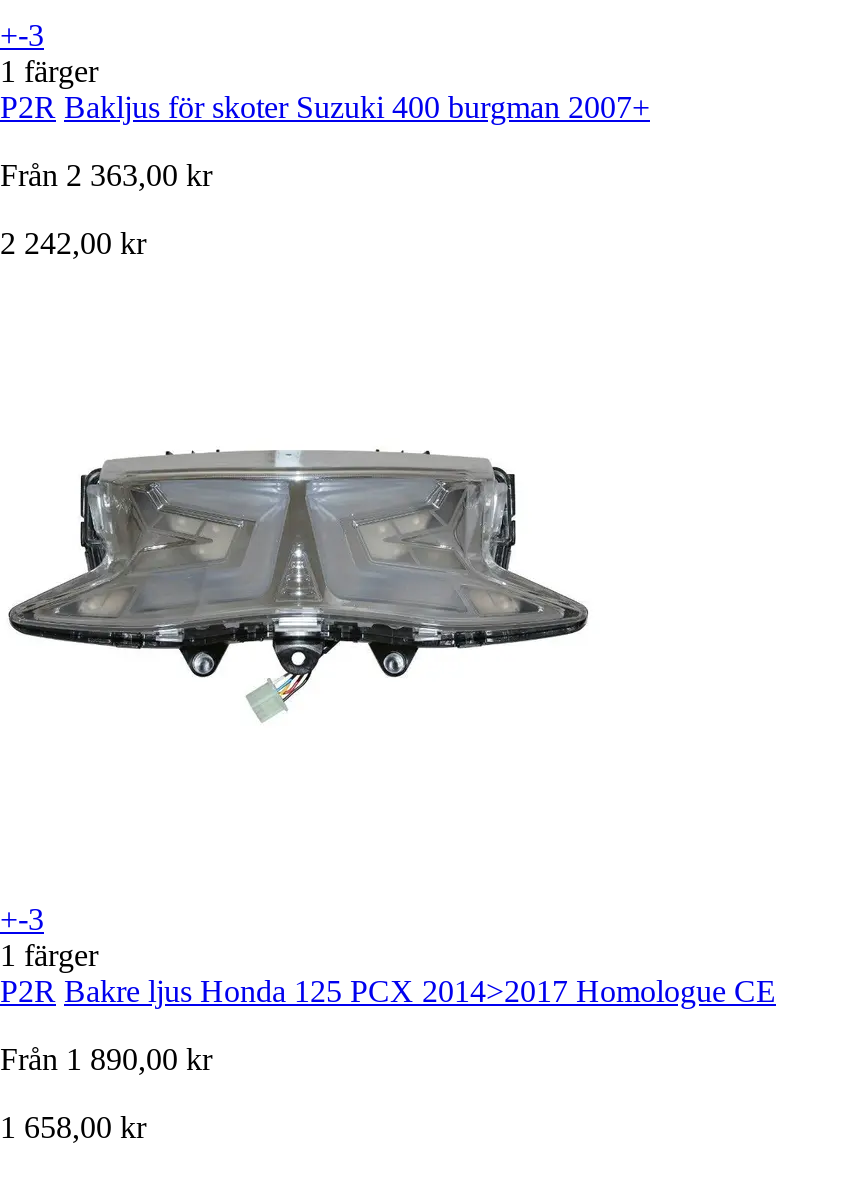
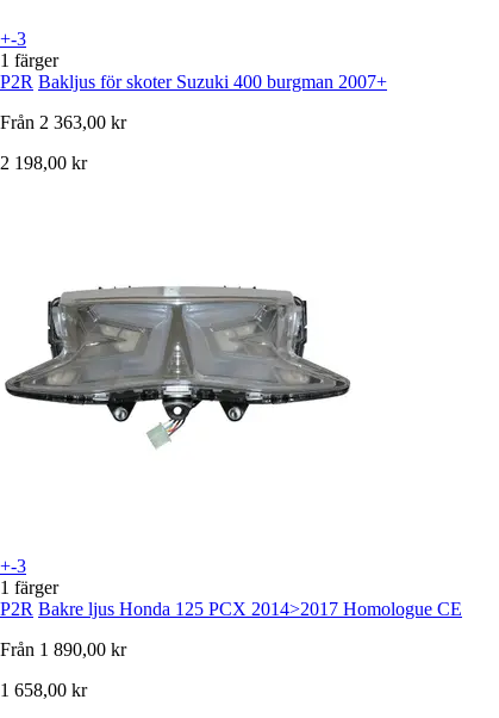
- 2 242,00 kr
+ 2 198,00 kr
